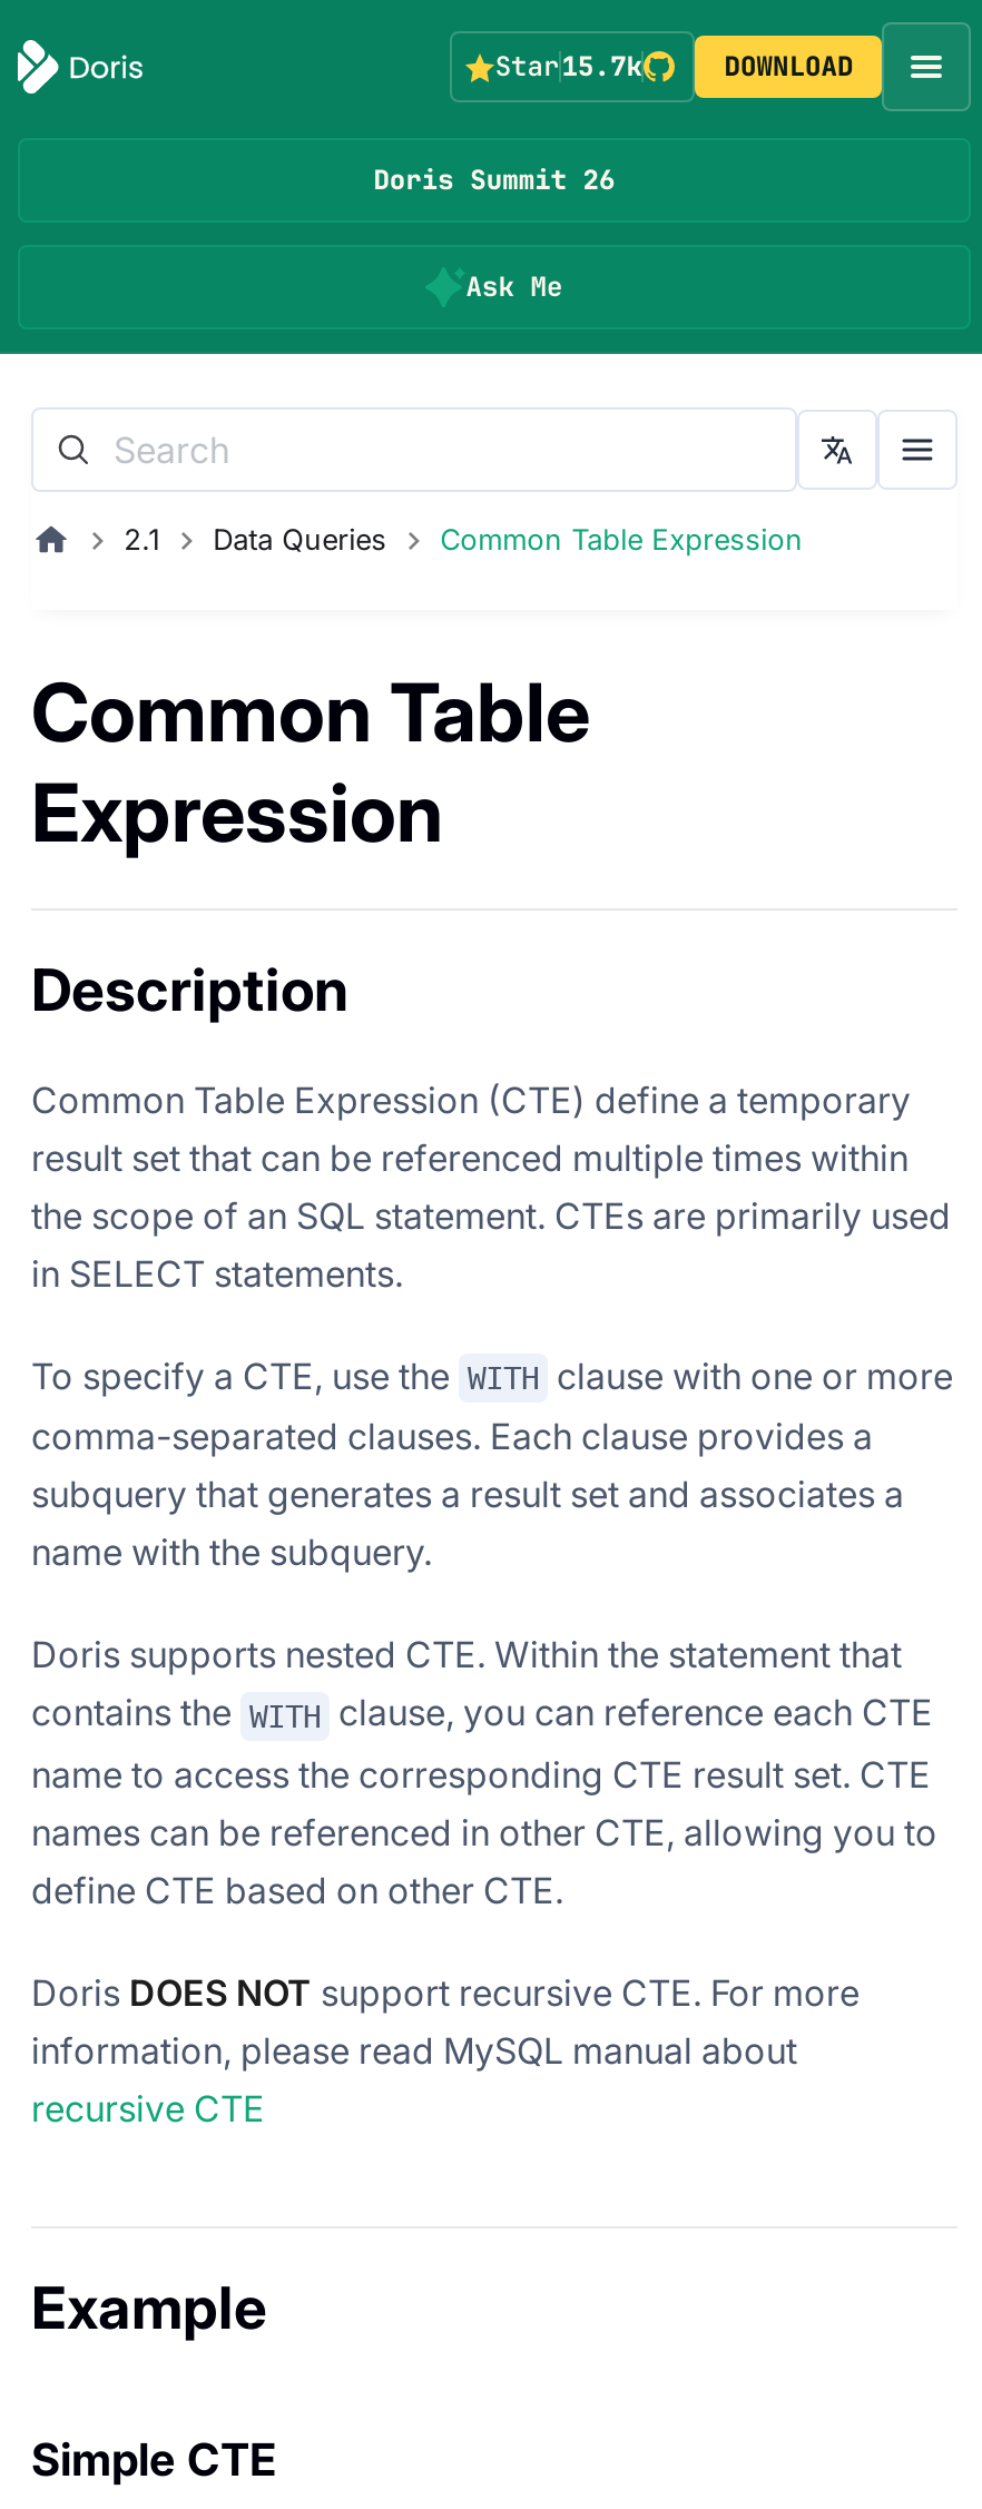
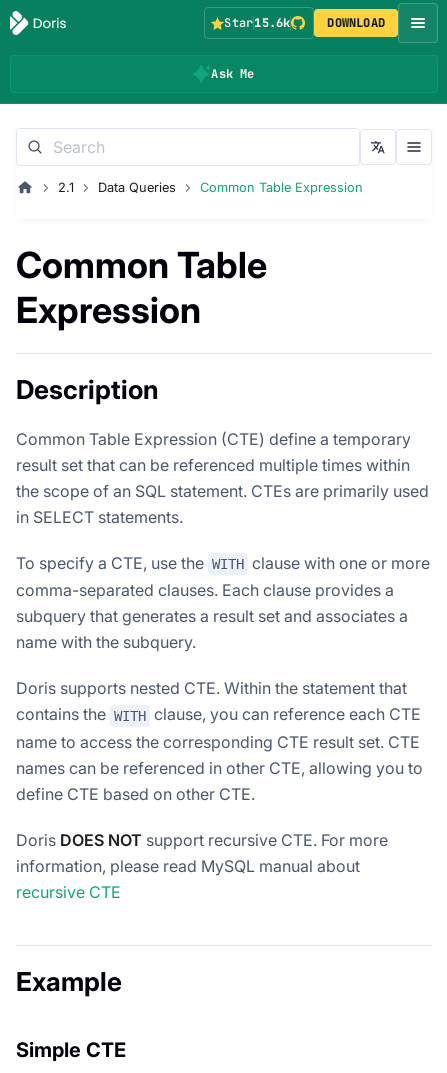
- Star15.7k
+ Star15.6k

- Doris Summit 26
